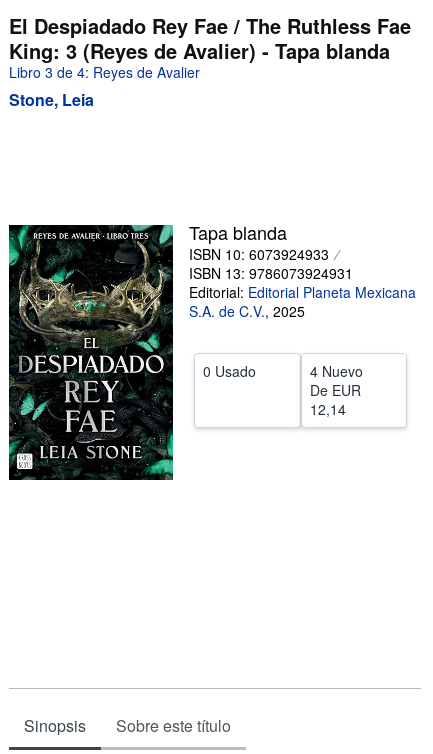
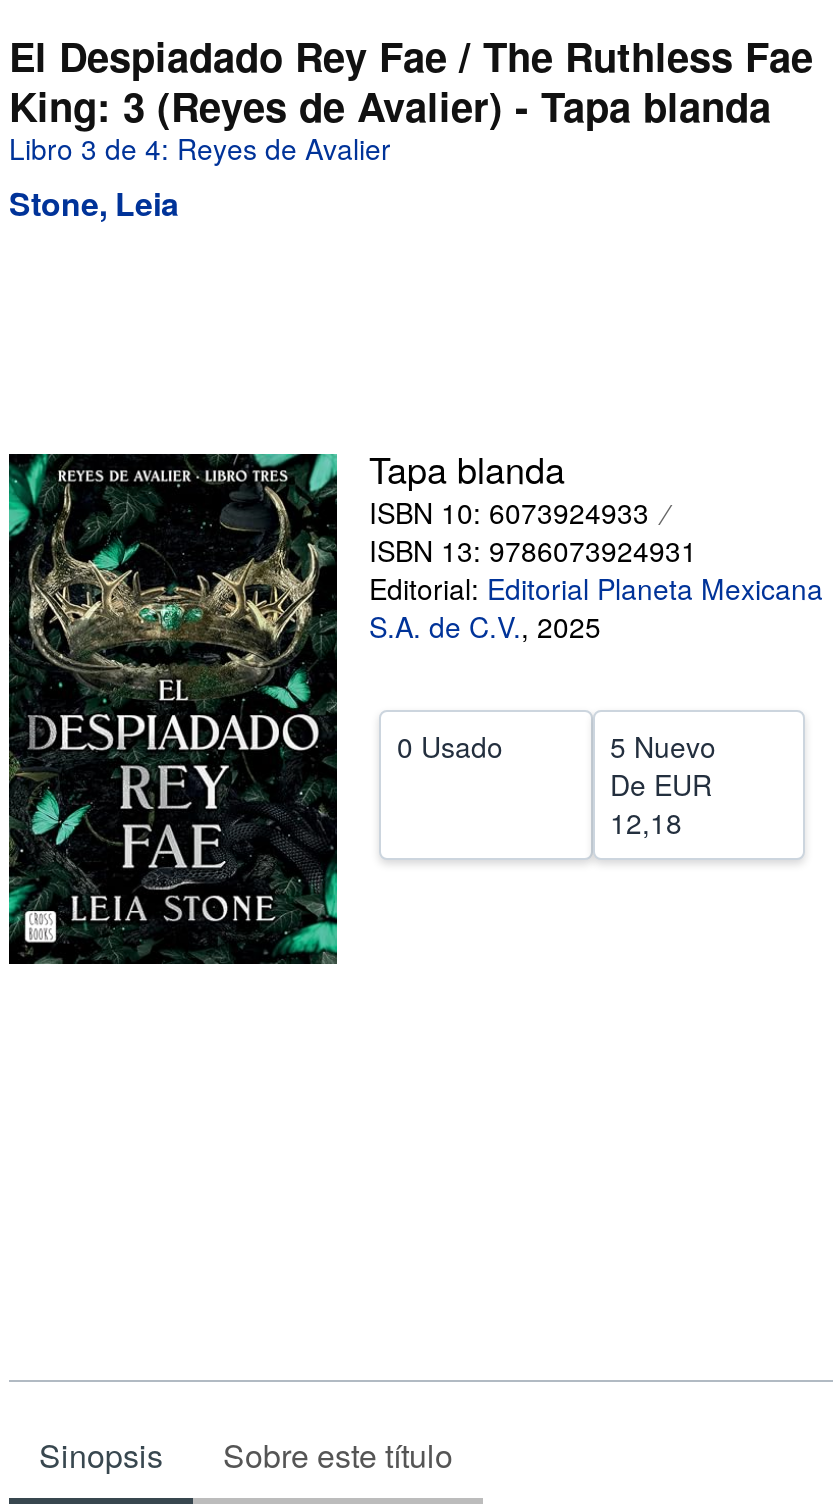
- 4 Nuevo
+ 5 Nuevo

- 12,14
+ 12,18
